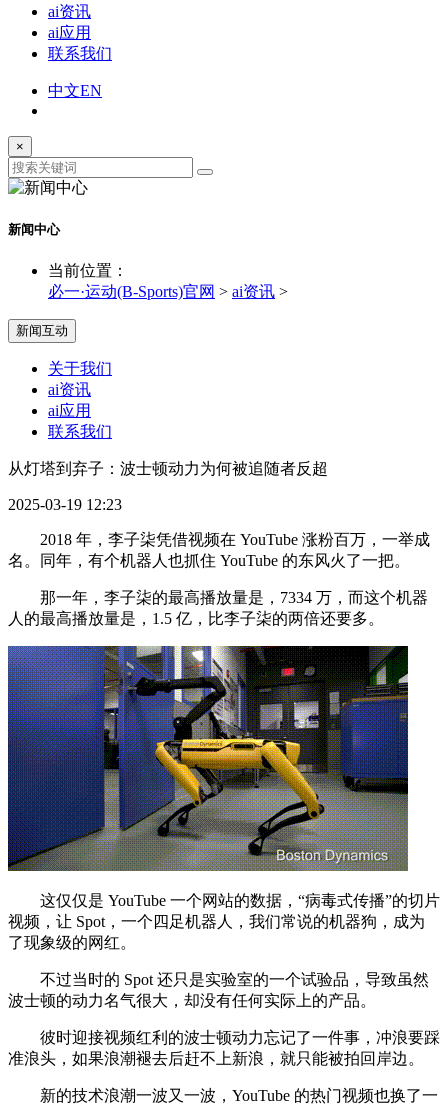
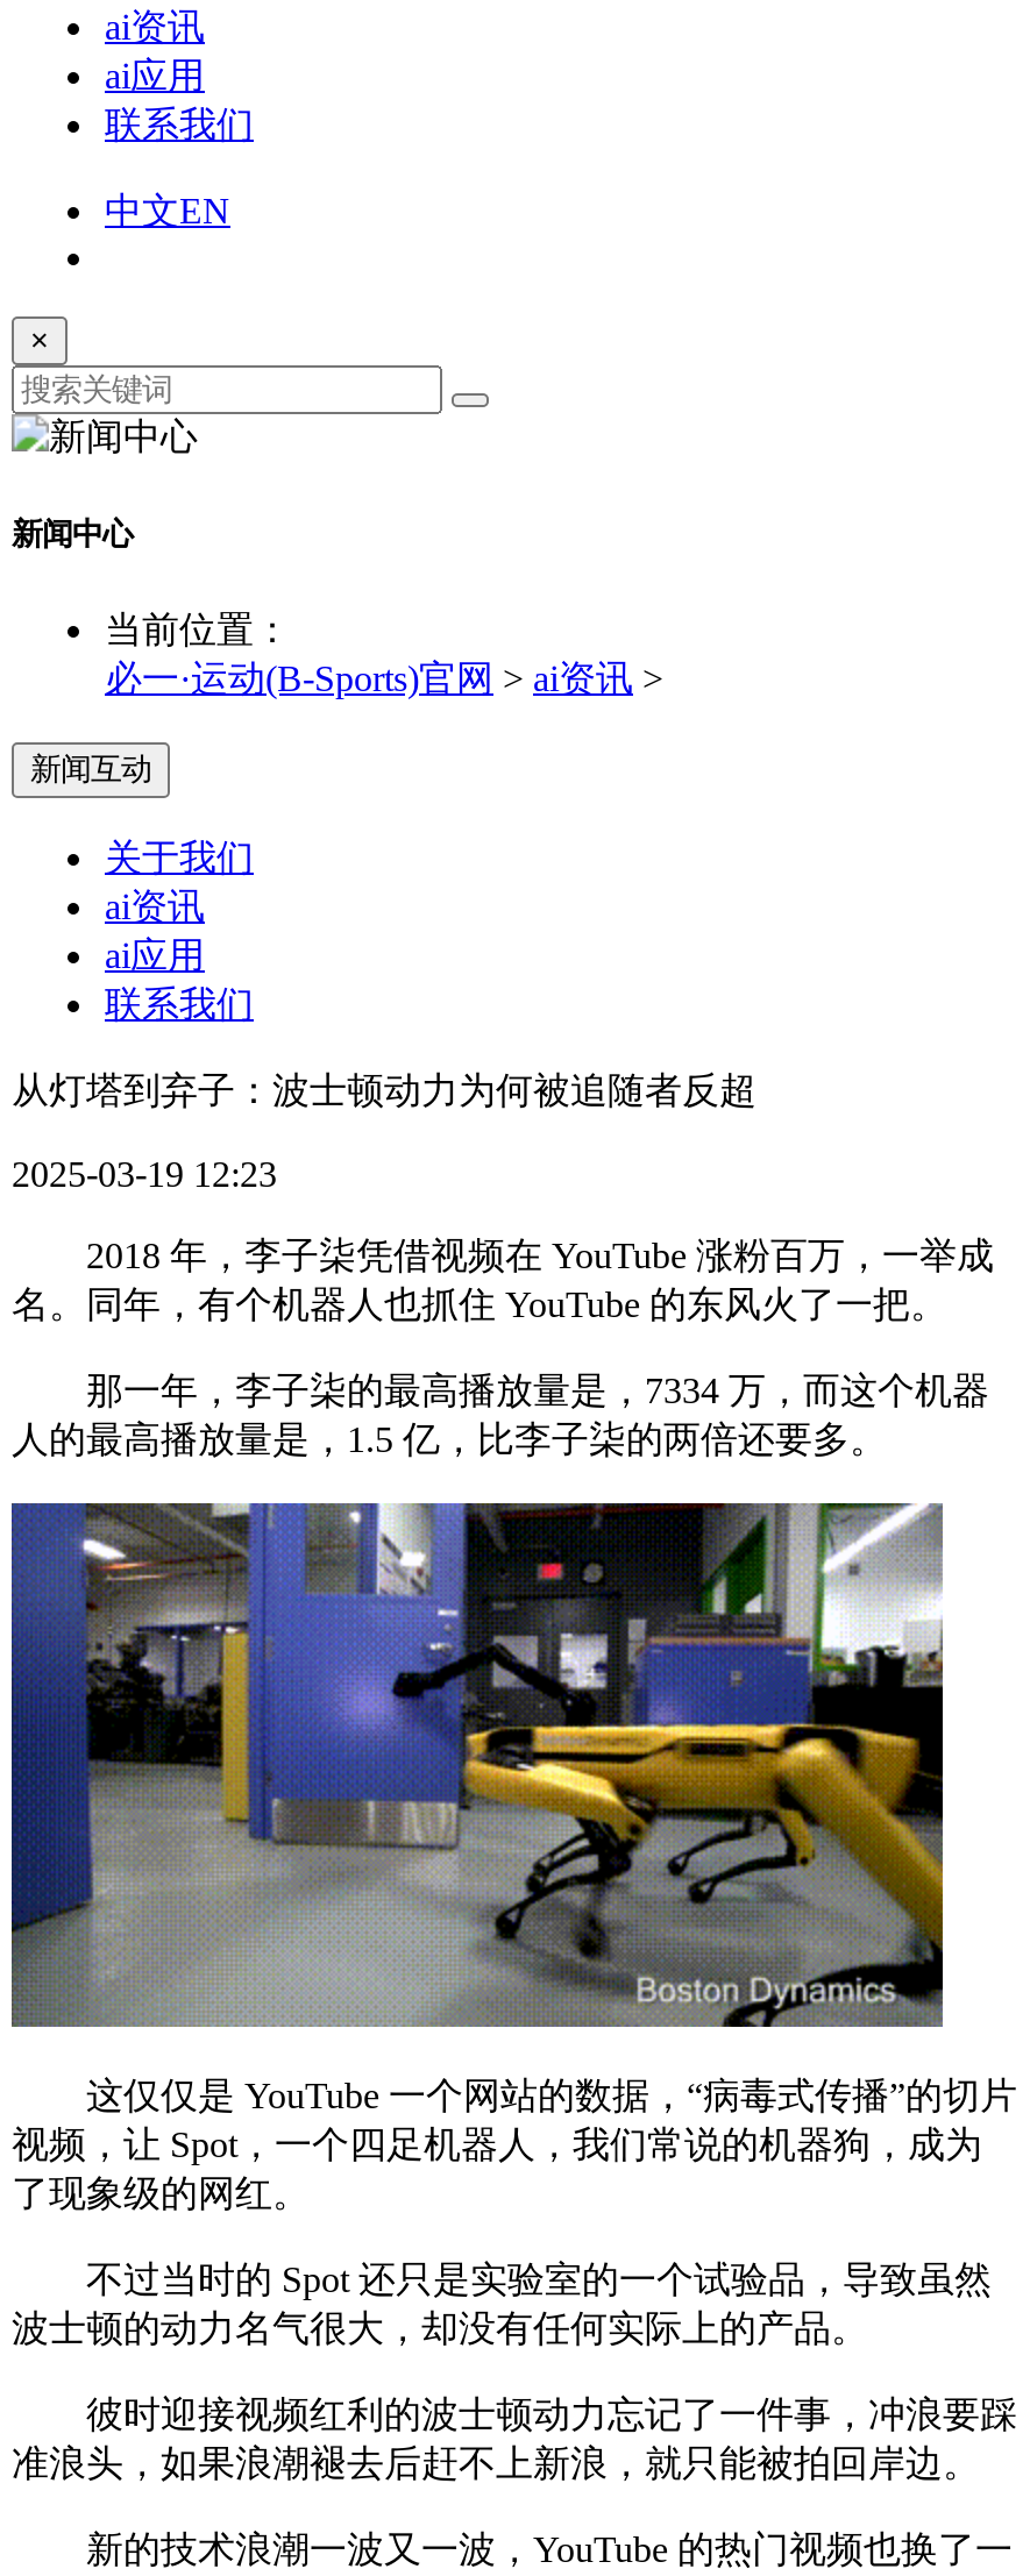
- [image]
+ [image]
